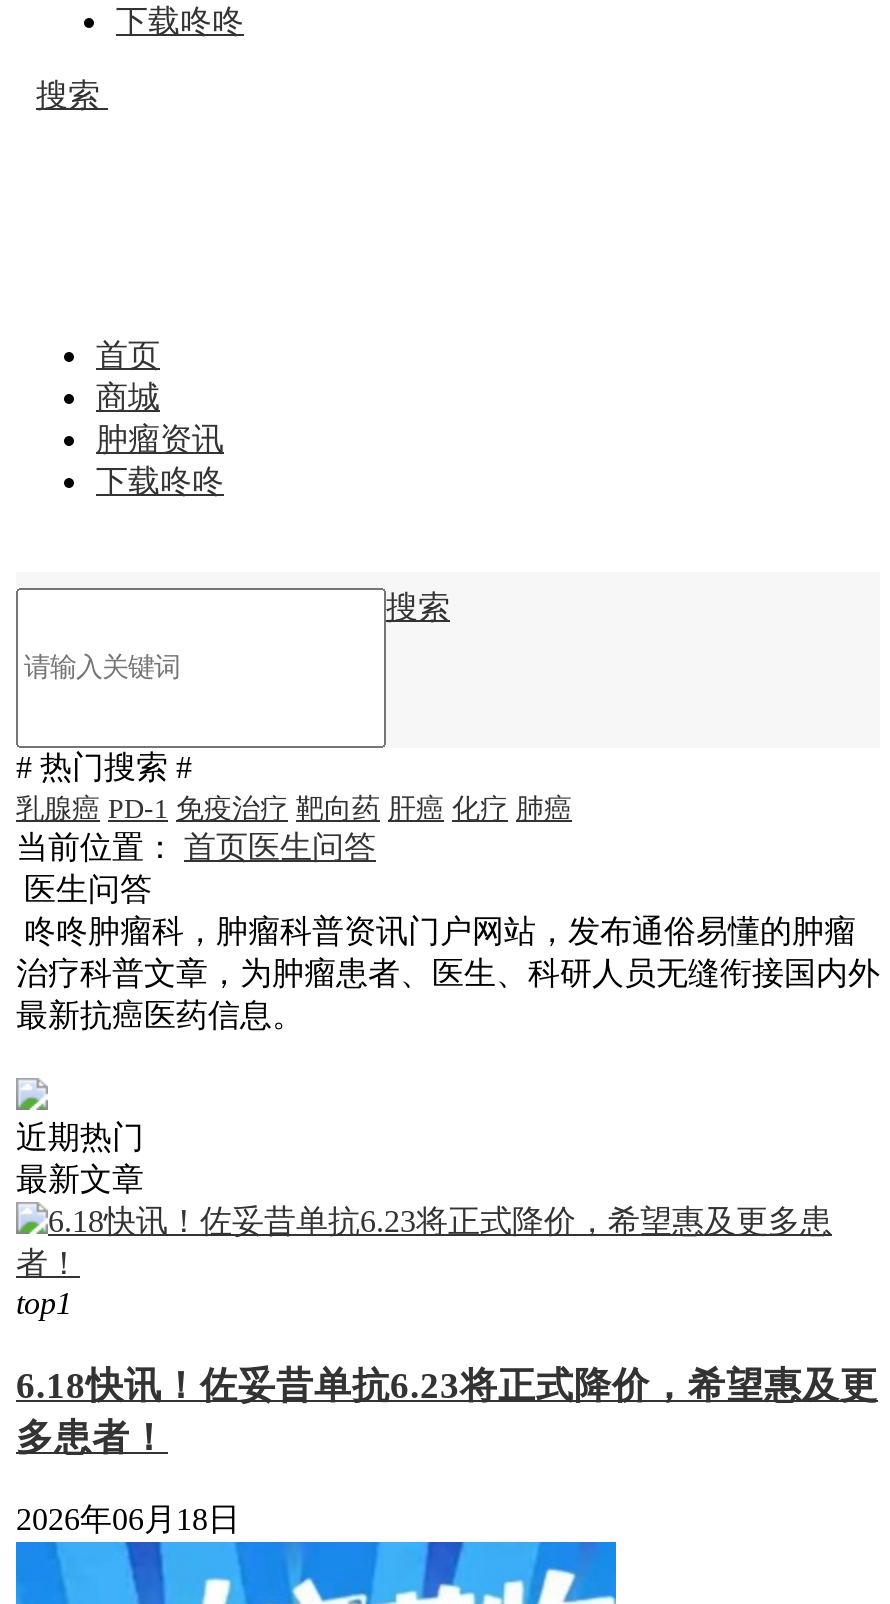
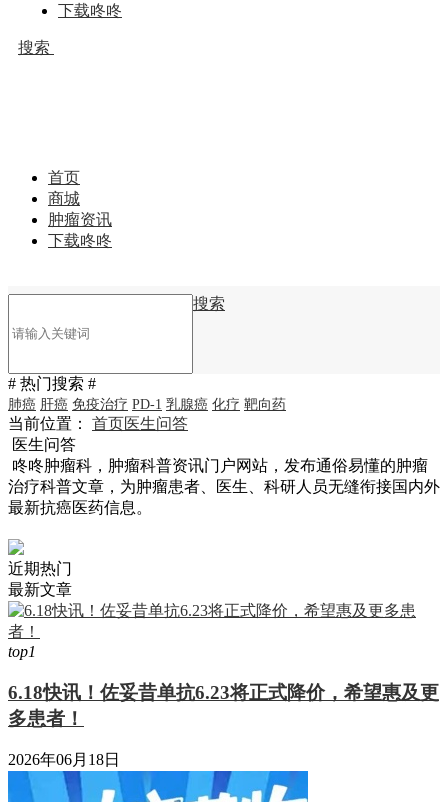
- 乳腺癌 PD-1 免疫治疗 靶向药 肝癌 化疗 肺癌
+ 肺癌 肝癌 免疫治疗 PD-1 乳腺癌 化疗 靶向药
